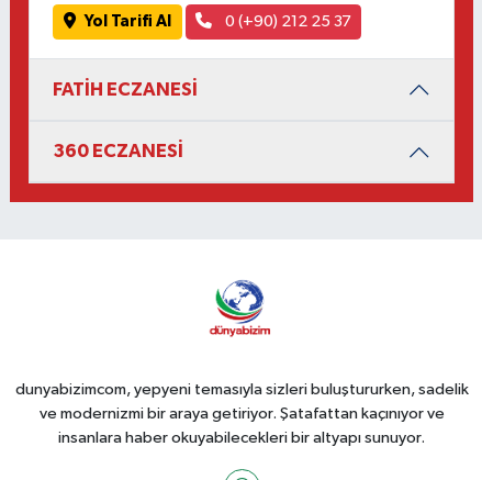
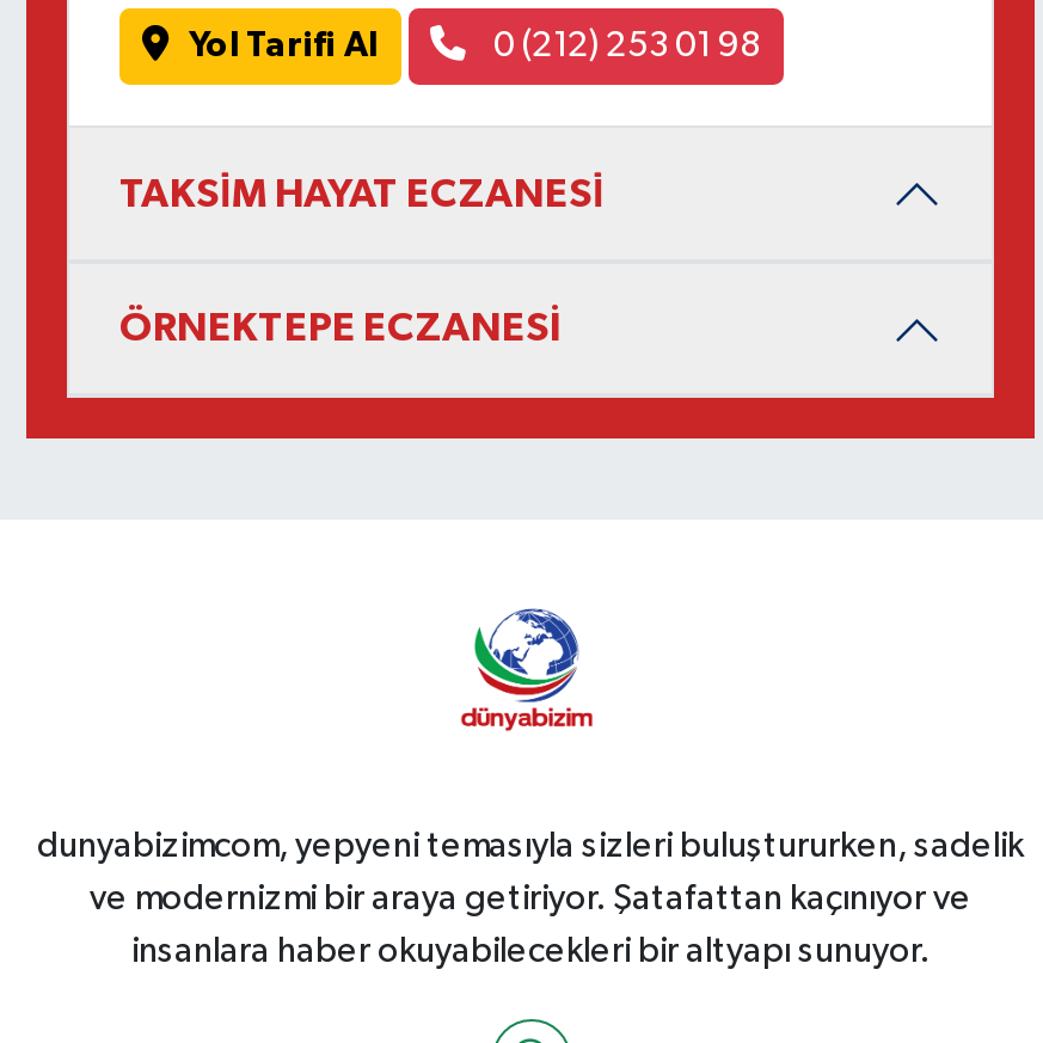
- 0 (+90) 212 25 37
+ 0 (212) 253 01 98

- FATİH ECZANESİ
+ TAKSİ̇M HAYAT ECZANESİ̇

- 360 ECZANESİ
+ ÖRNEKTEPE ECZANESİ
